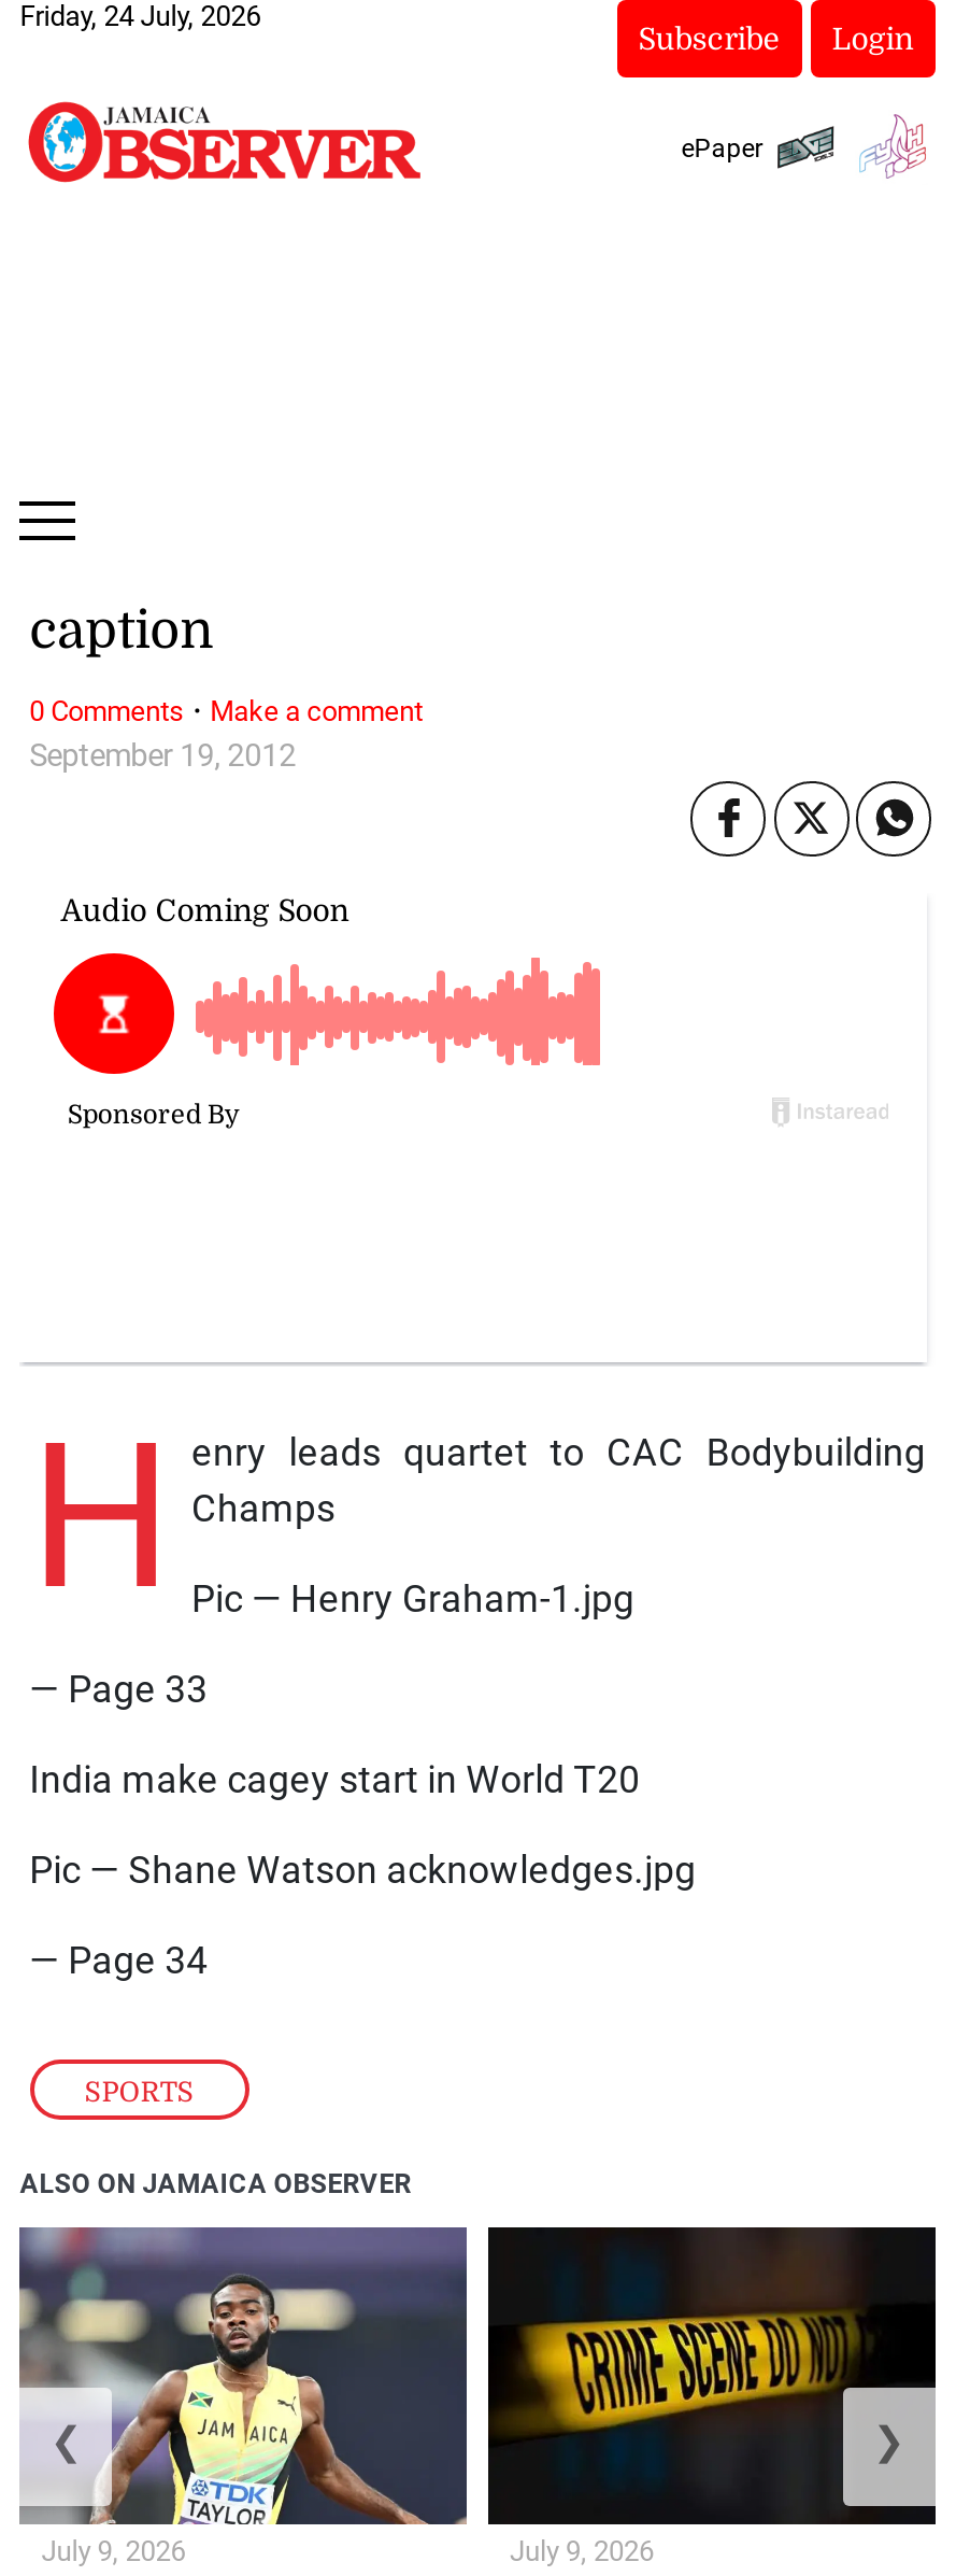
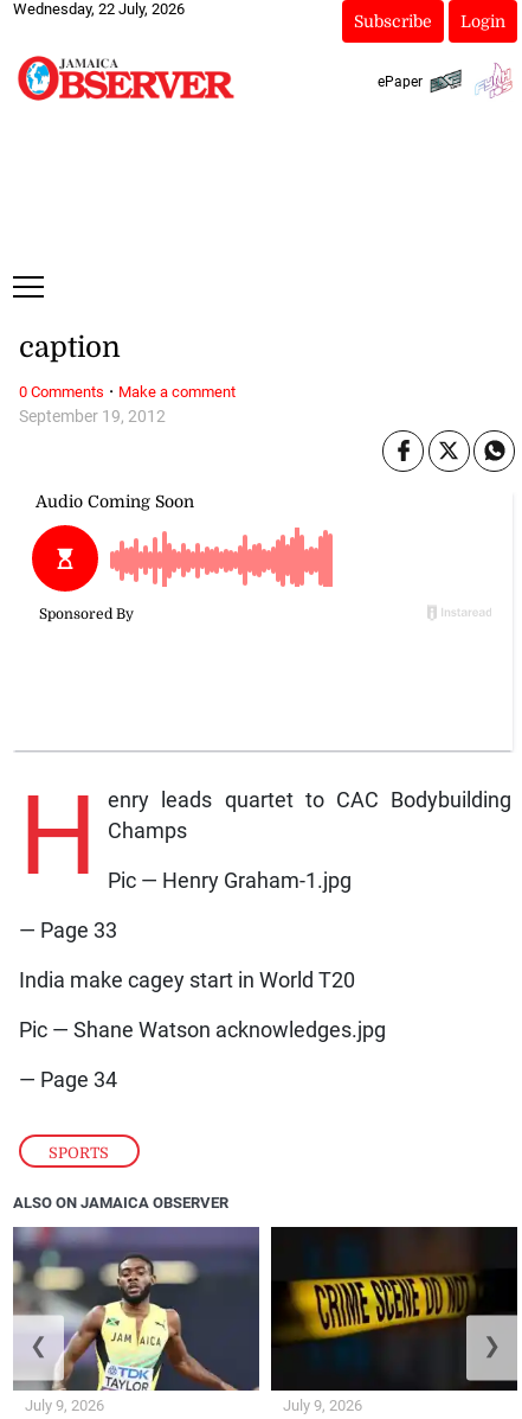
- Friday, 24 July, 2026
+ Wednesday, 22 July, 2026
